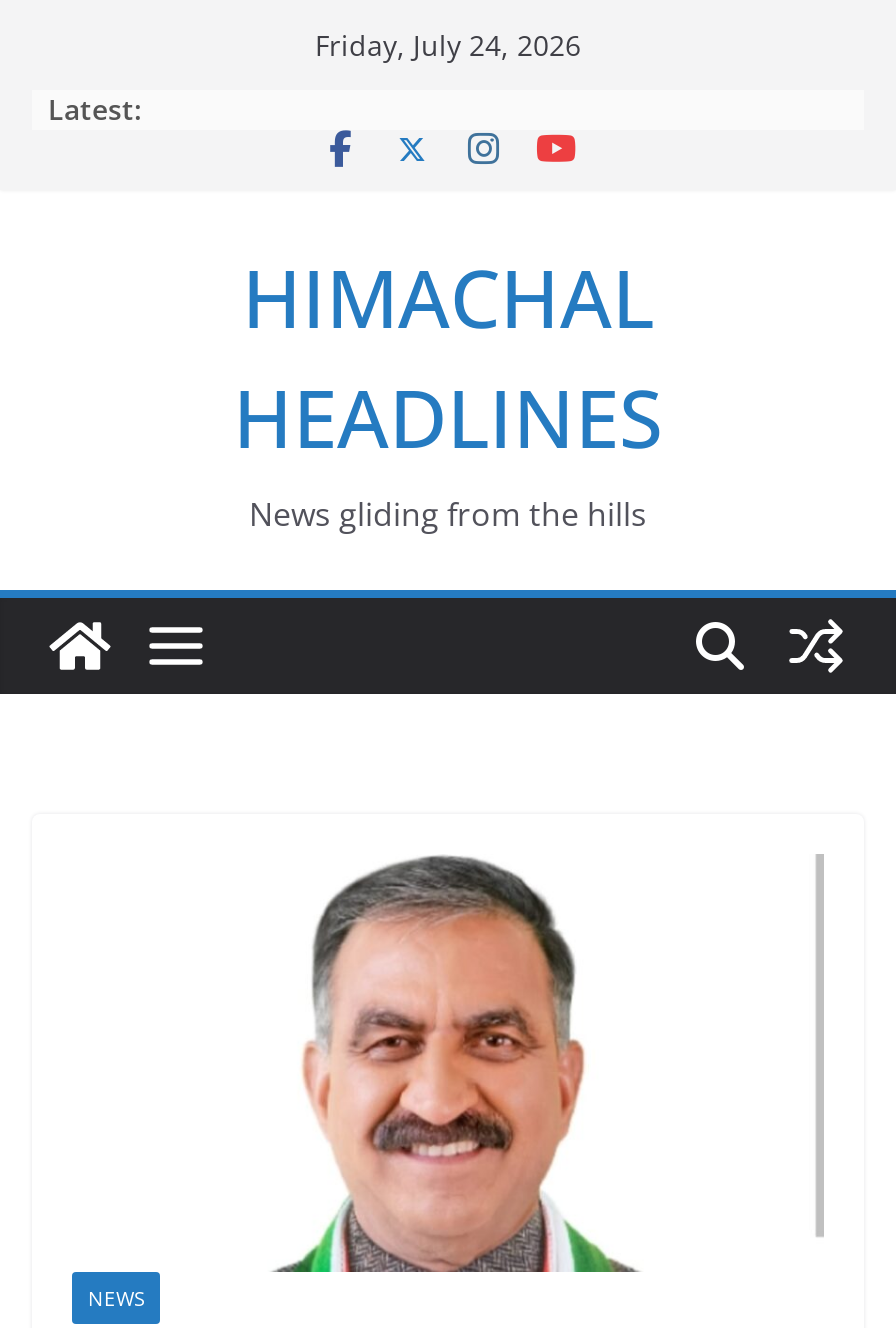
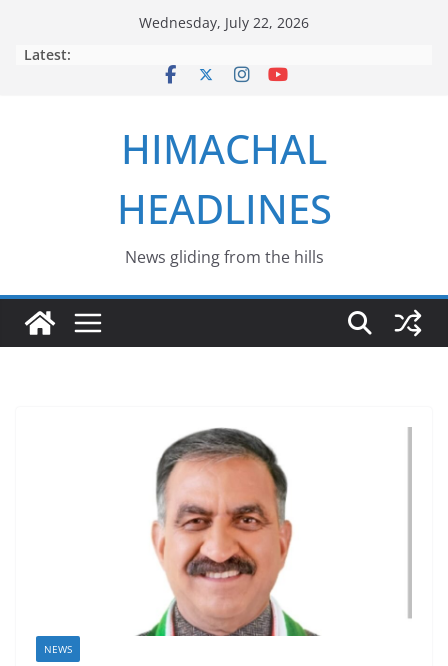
- Friday, July 24, 2026
+ Wednesday, July 22, 2026
